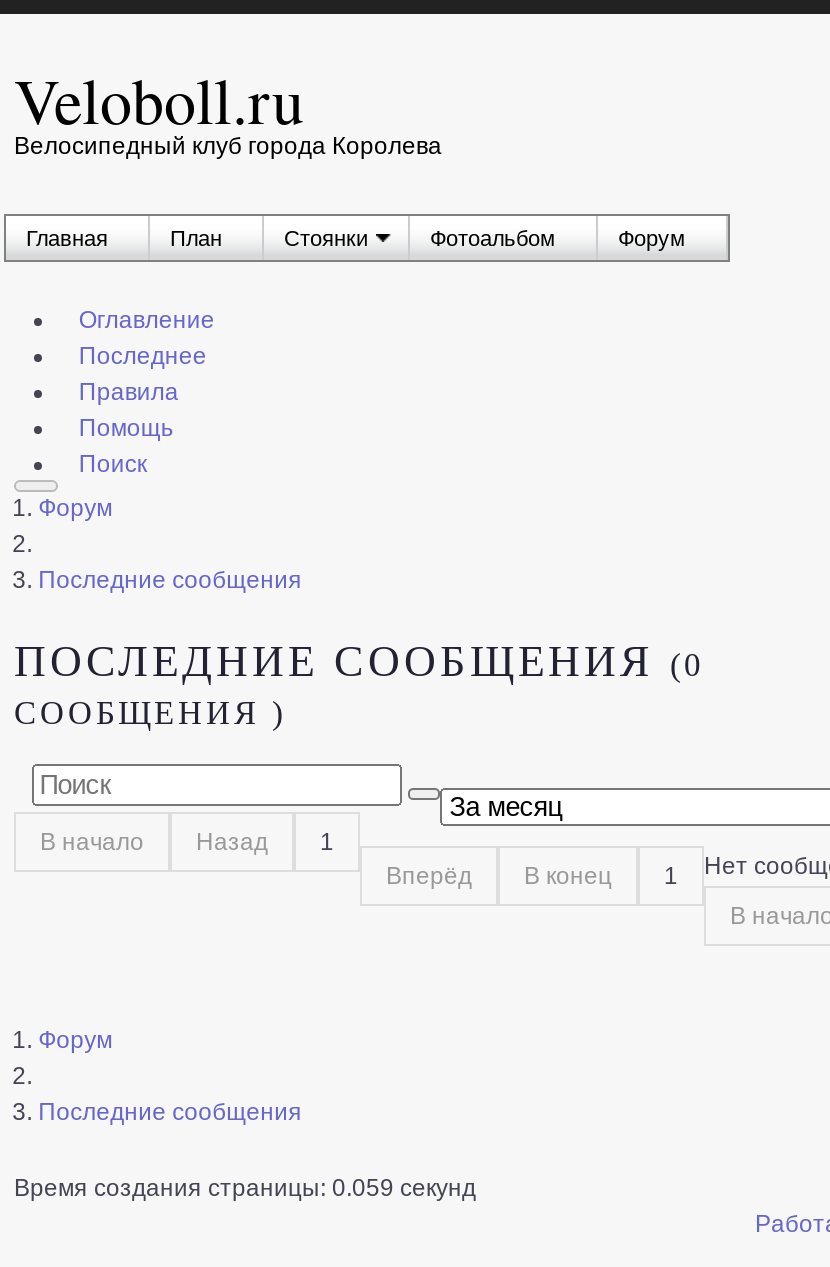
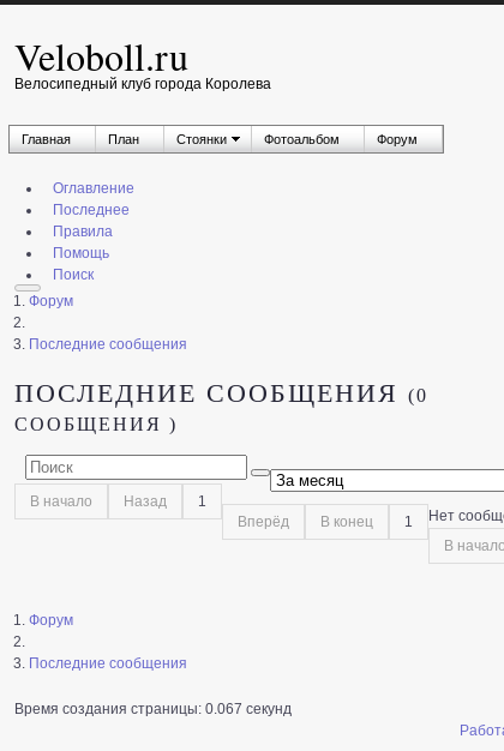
- Время создания страницы: 0.059 секунд
+ Время создания страницы: 0.067 секунд
